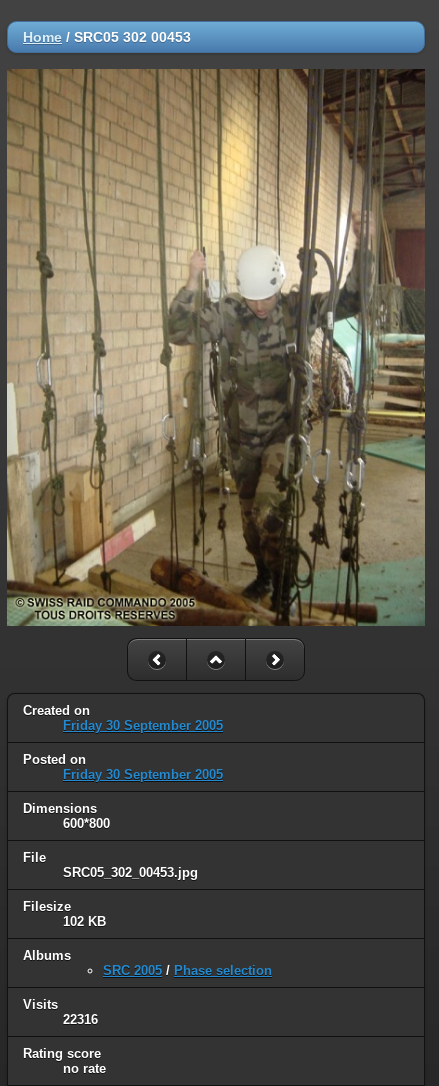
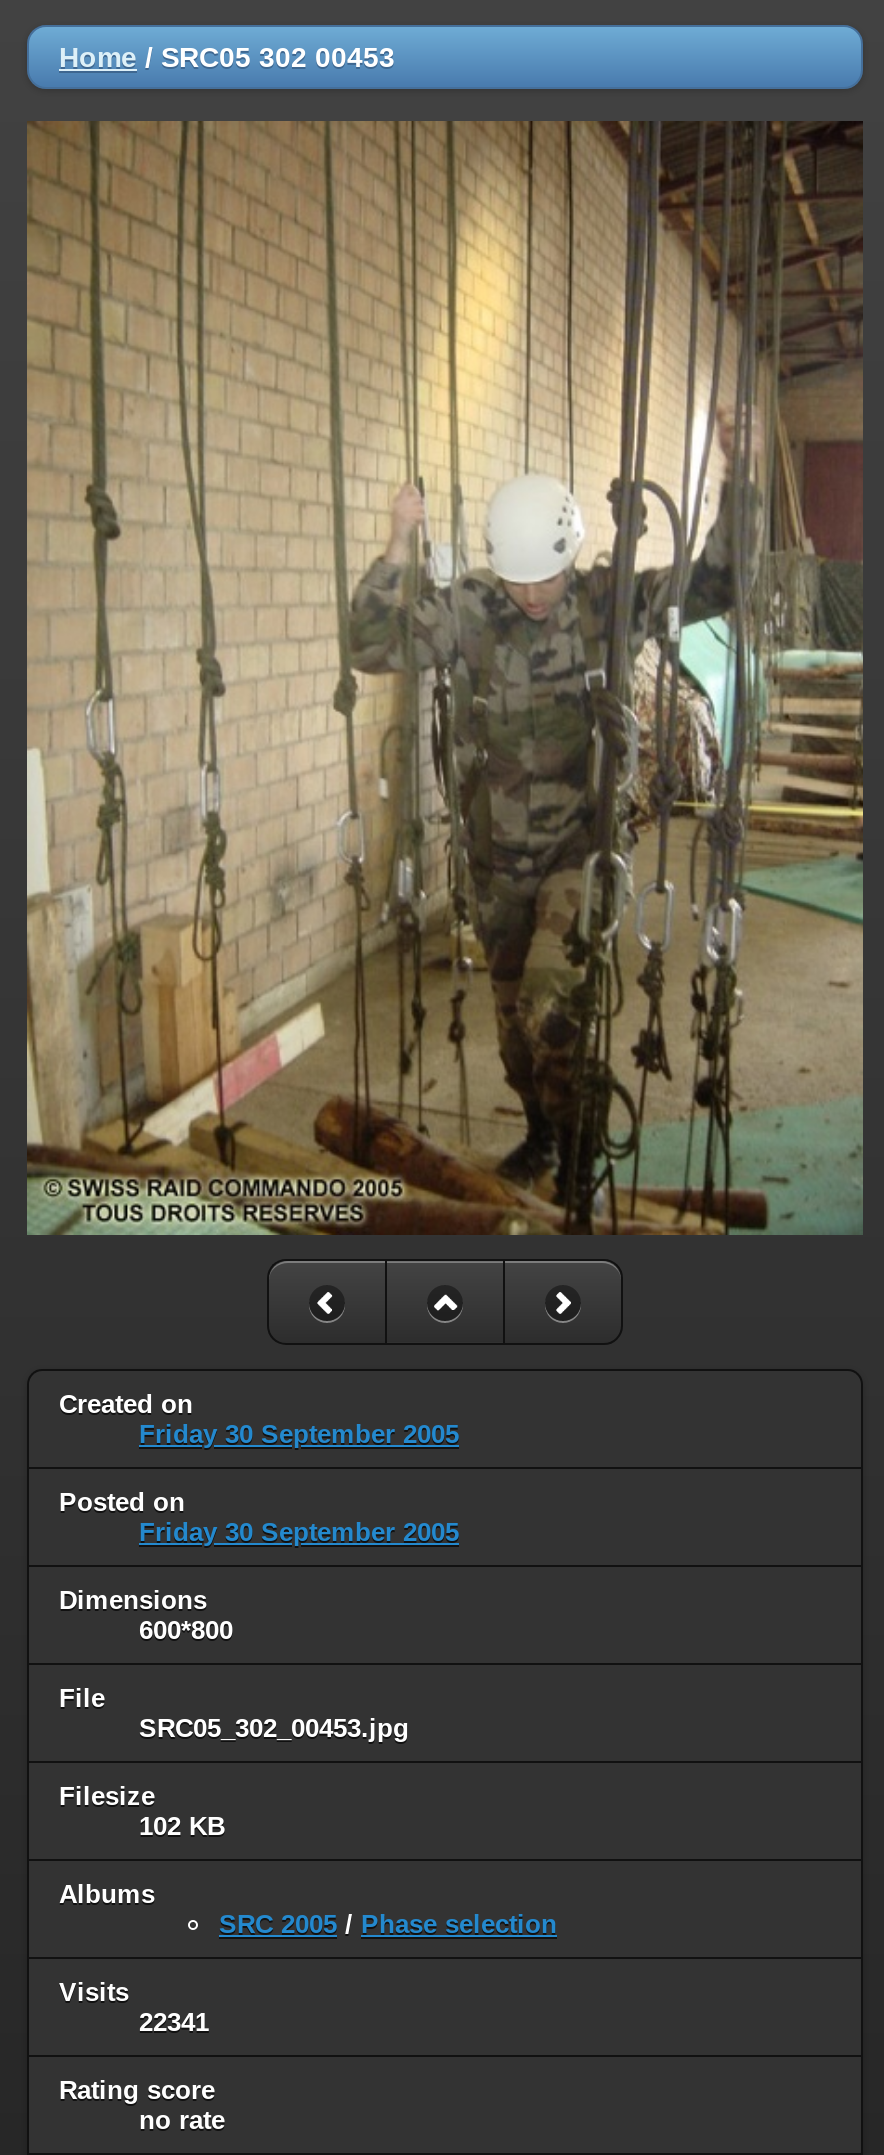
- 22316
+ 22341
